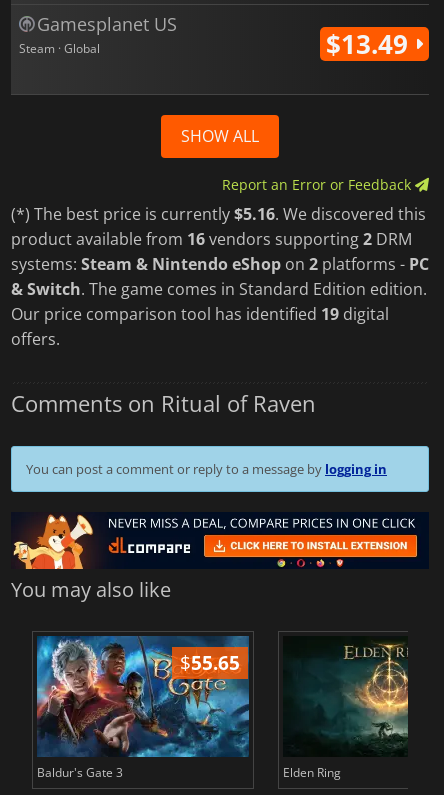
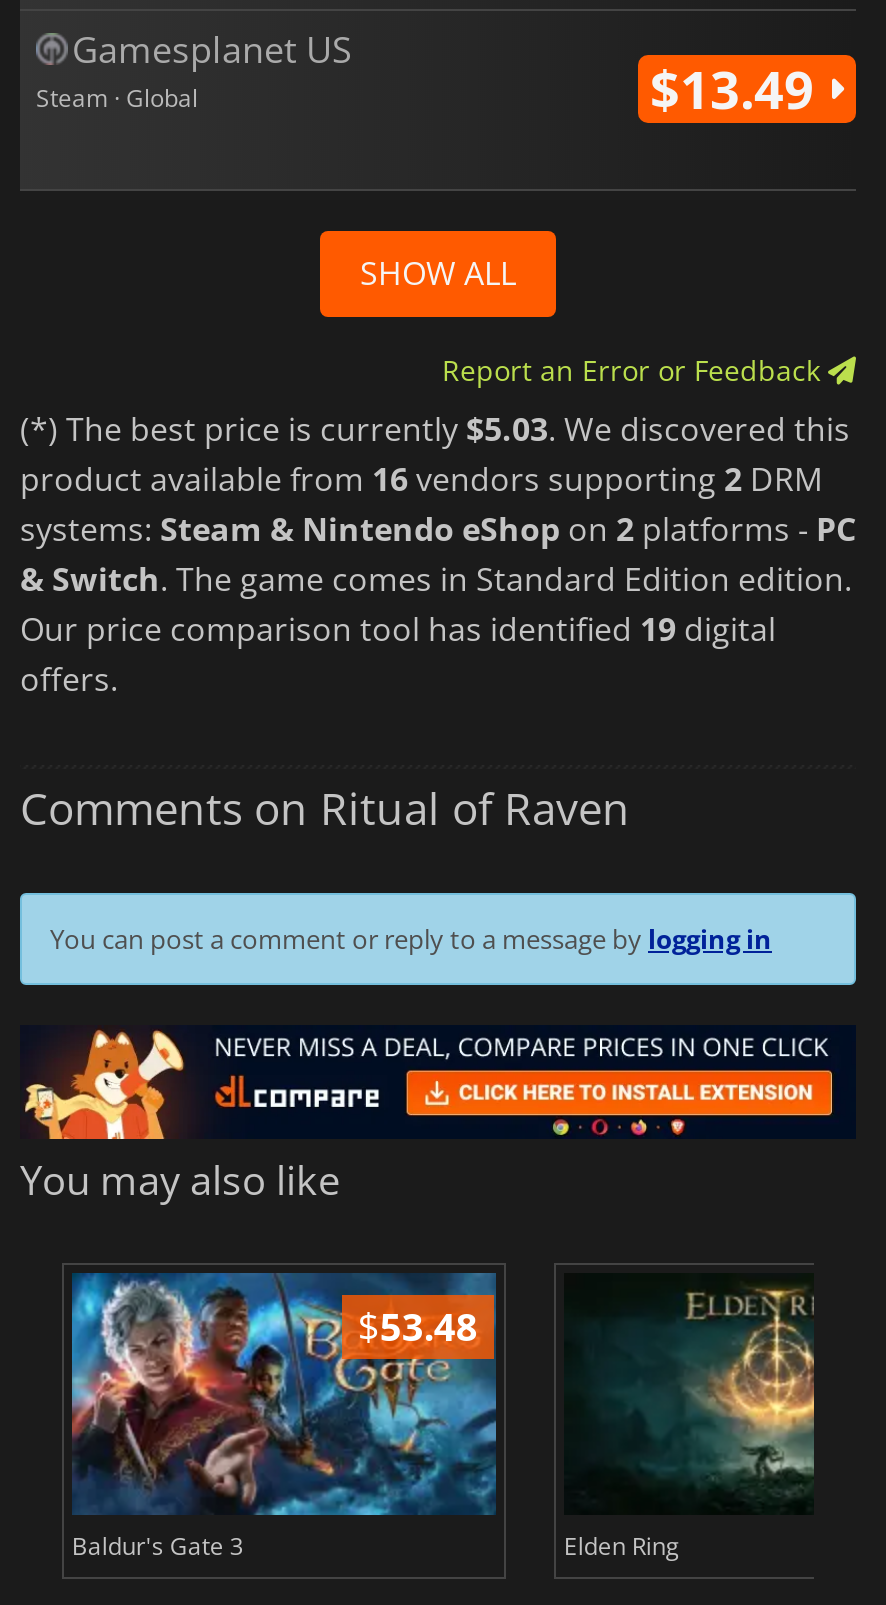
- (*) The best price is currently $5.16. We discovered this
+ (*) The best price is currently $5.03. We discovered this

- $55.65
+ $53.48
